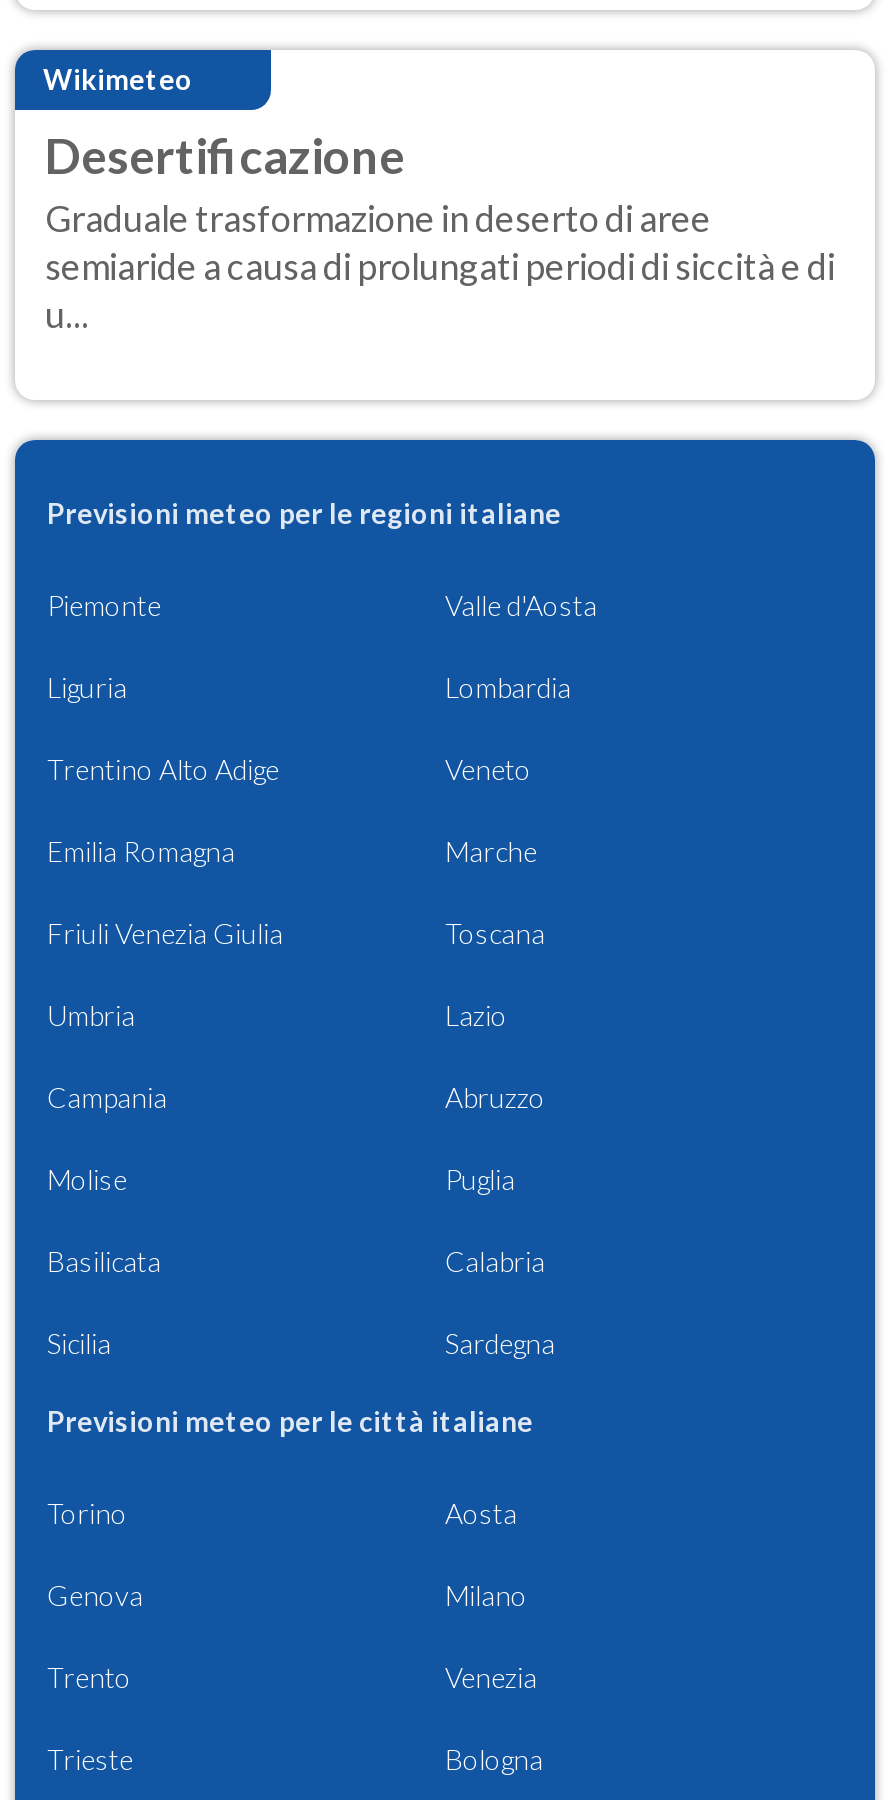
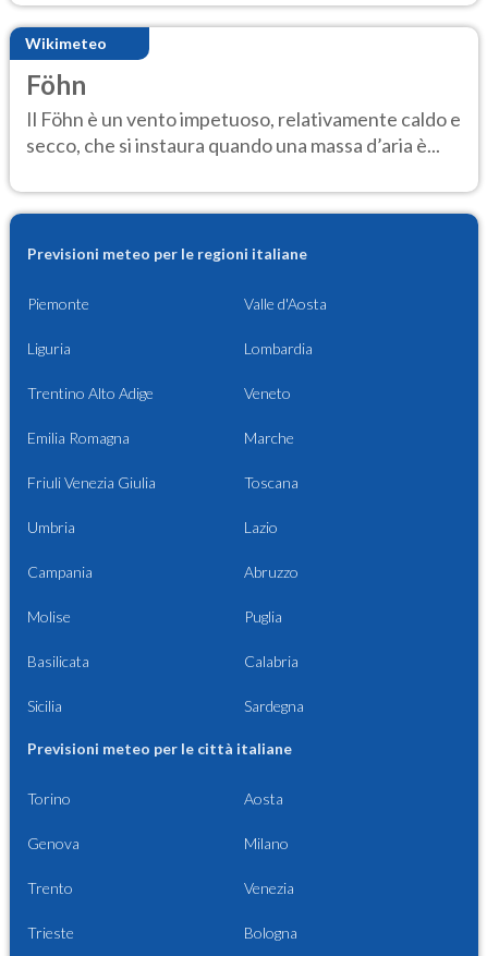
- Desertificazione
- Graduale trasformazione in deserto di aree
- semiaride a causa di prolungati periodi di siccità e di
- u...
+ Föhn
+ Il Föhn è un vento impetuoso, relativamente caldo e
+ secco, che si instaura quando una massa d’aria è...
